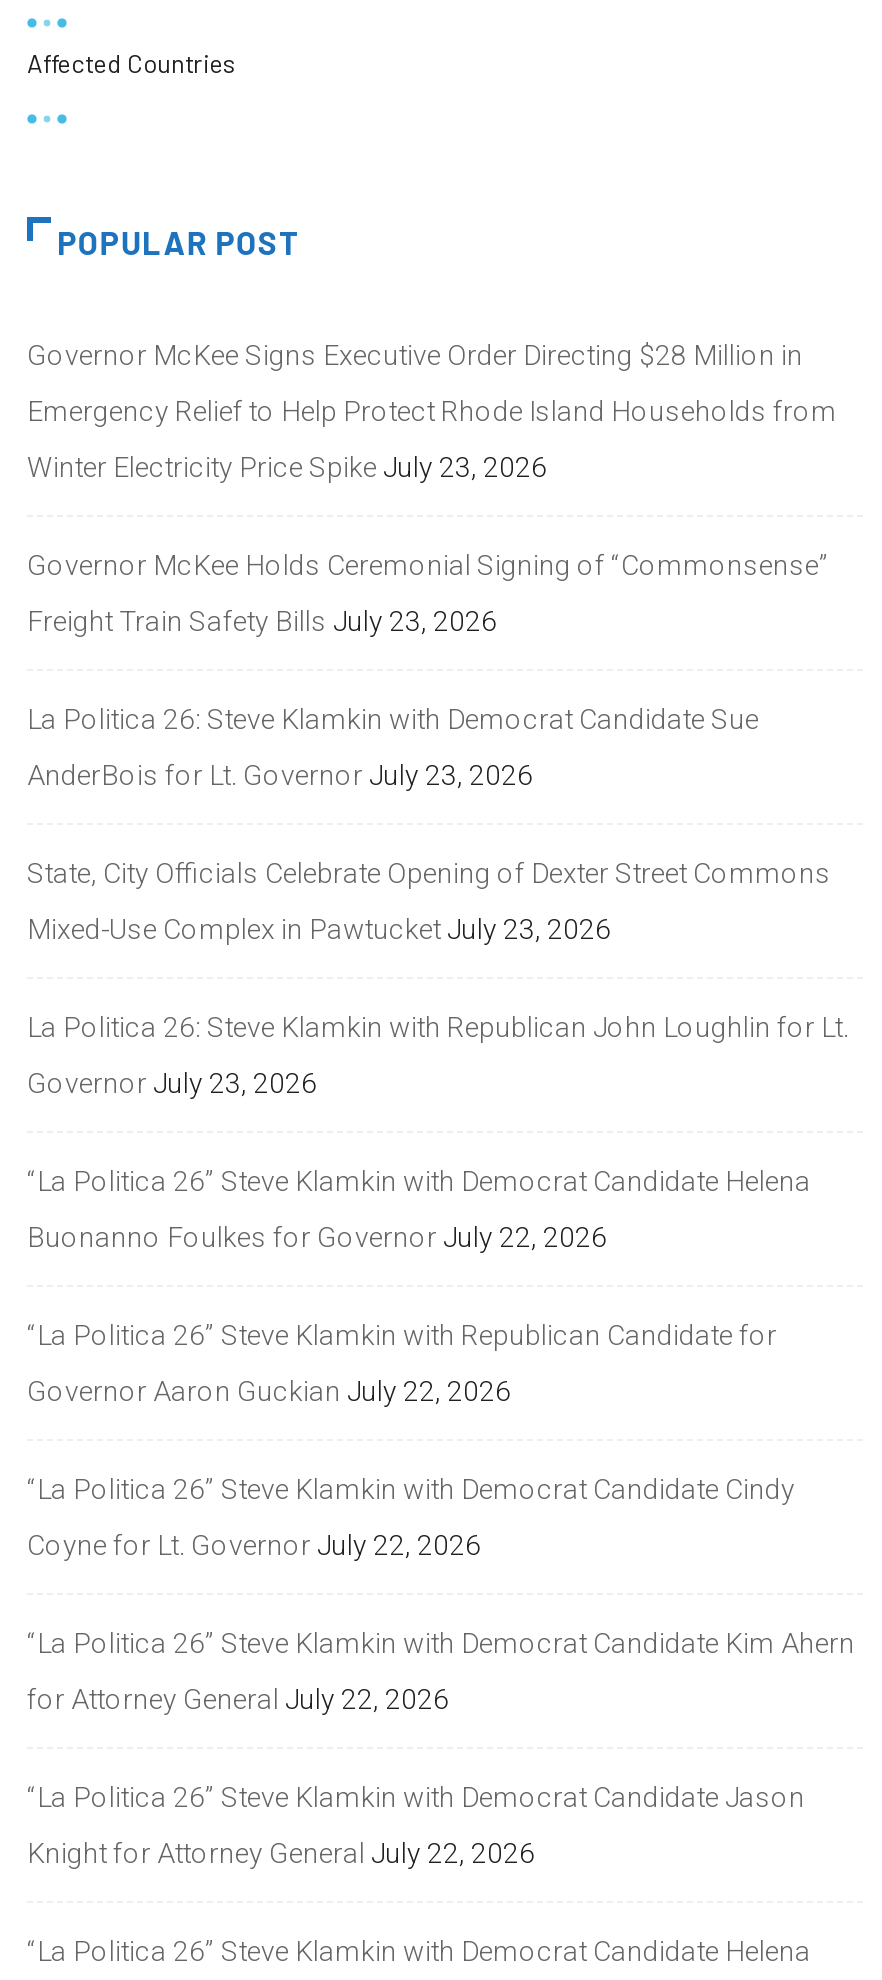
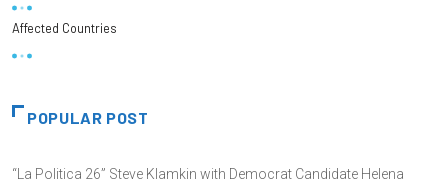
- Governor McKee Signs Executive Order Directing $28 Million in
- Emergency Relief to Help Protect Rhode Island Households from
- Winter Electricity Price Spike July 23, 2026
- Governor McKee Holds Ceremonial Signing of “Commonsense”
- Freight Train Safety Bills July 23, 2026
- La Politica 26: Steve Klamkin with Democrat Candidate Sue
- AnderBois for Lt. Governor July 23, 2026
- State, City Officials Celebrate Opening of Dexter Street Commons
- Mixed-Use Complex in Pawtucket July 23, 2026
- La Politica 26: Steve Klamkin with Republican John Loughlin for Lt.
- Governor July 23, 2026
- “La Politica 26” Steve Klamkin with Democrat Candidate Helena
- Buonanno Foulkes for Governor July 22, 2026
- “La Politica 26” Steve Klamkin with Republican Candidate for
- Governor Aaron Guckian July 22, 2026
- “La Politica 26” Steve Klamkin with Democrat Candidate Cindy
- Coyne for Lt. Governor July 22, 2026
- “La Politica 26” Steve Klamkin with Democrat Candidate Kim Ahern
- for Attorney General July 22, 2026
- “La Politica 26” Steve Klamkin with Democrat Candidate Jason
- Knight for Attorney General July 22, 2026
